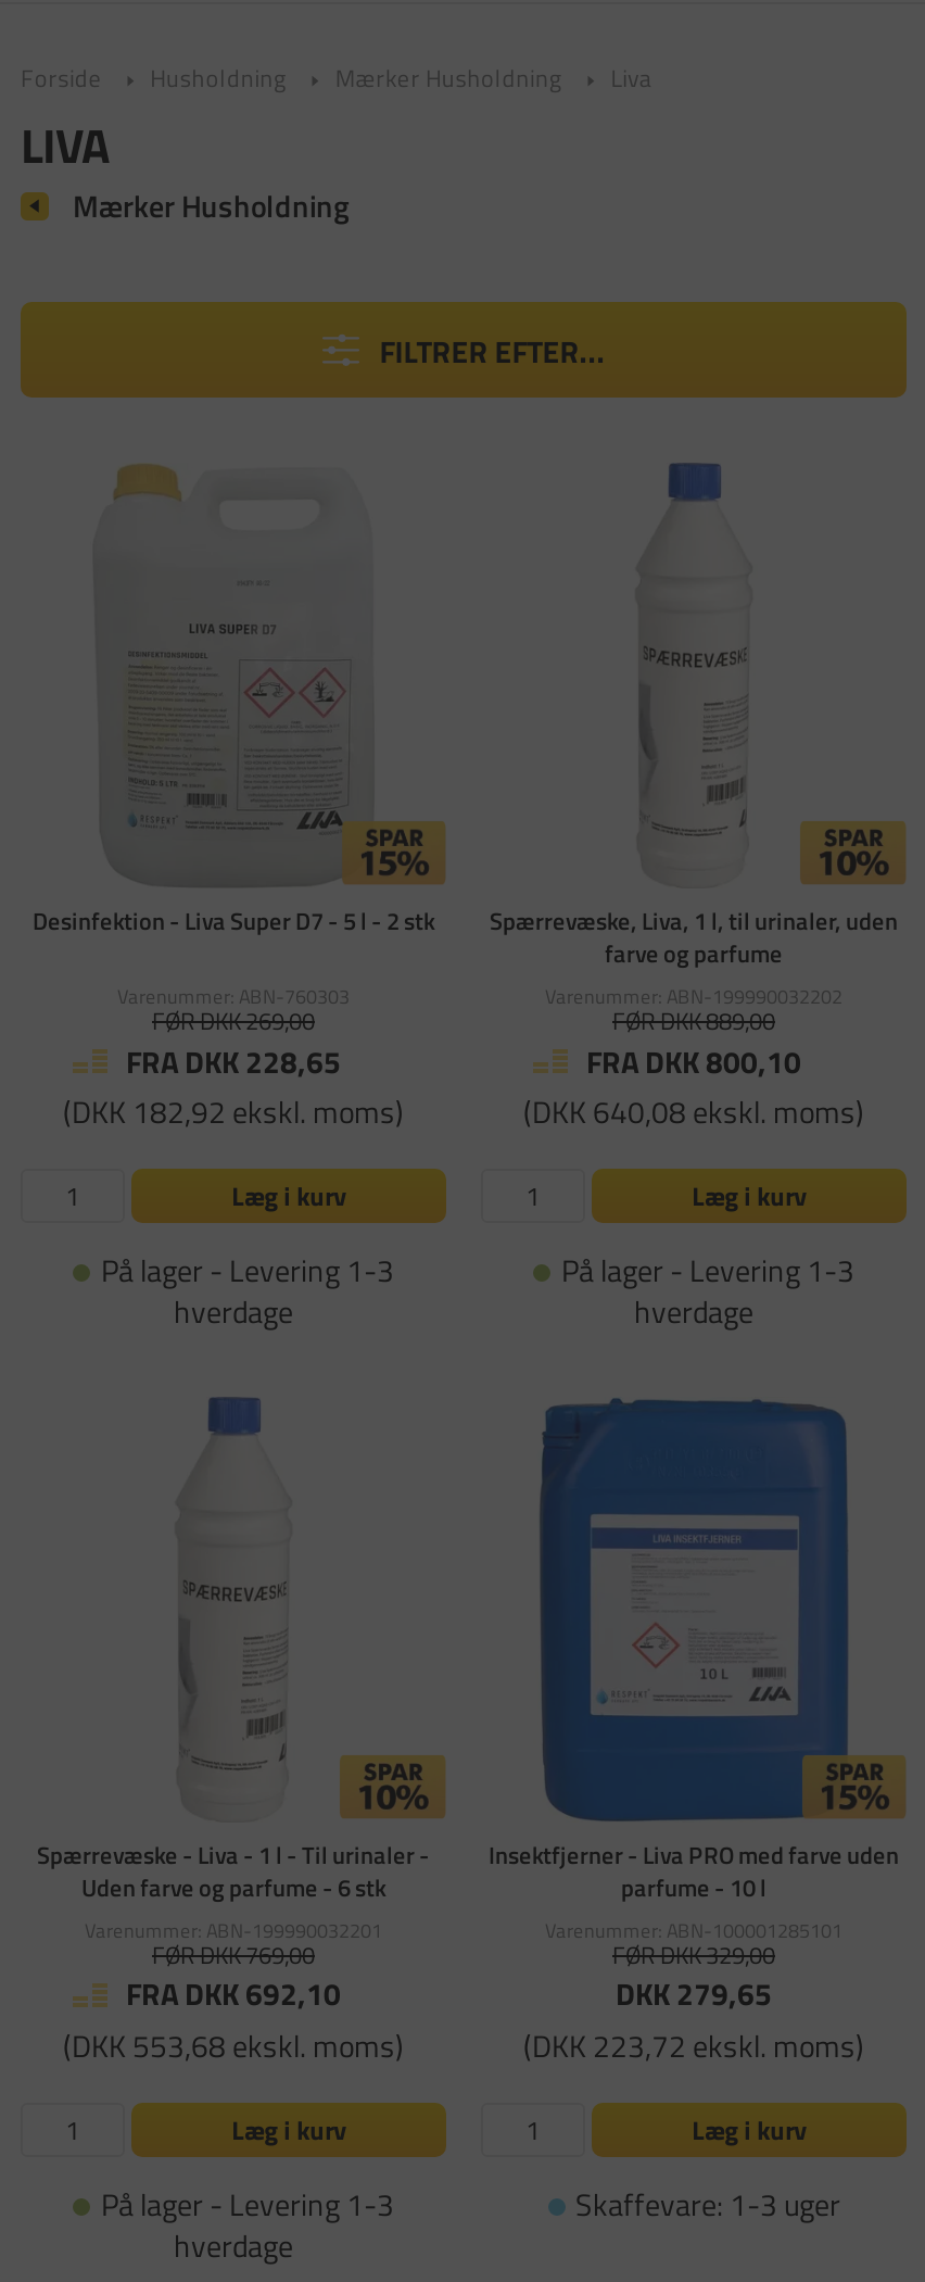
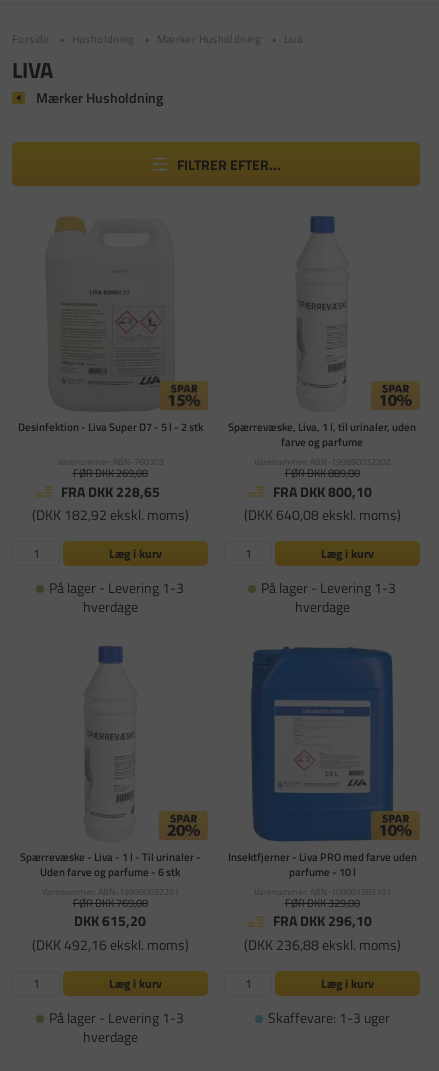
- FRA DKK 692,10
- (DKK 553,68 ekskl. moms)
+ DKK 615,20
+ (DKK 492,16 ekskl. moms)

- DKK 279,65
- (DKK 223,72 ekskl. moms)
+ FRA DKK 296,10
+ (DKK 236,88 ekskl. moms)
